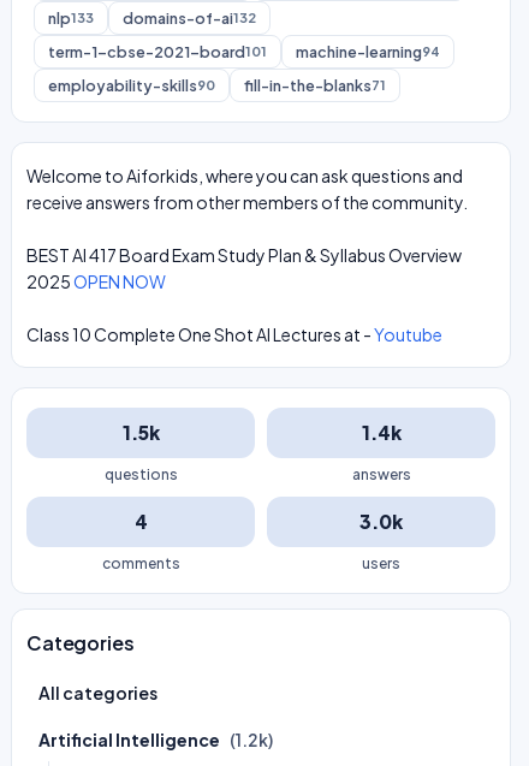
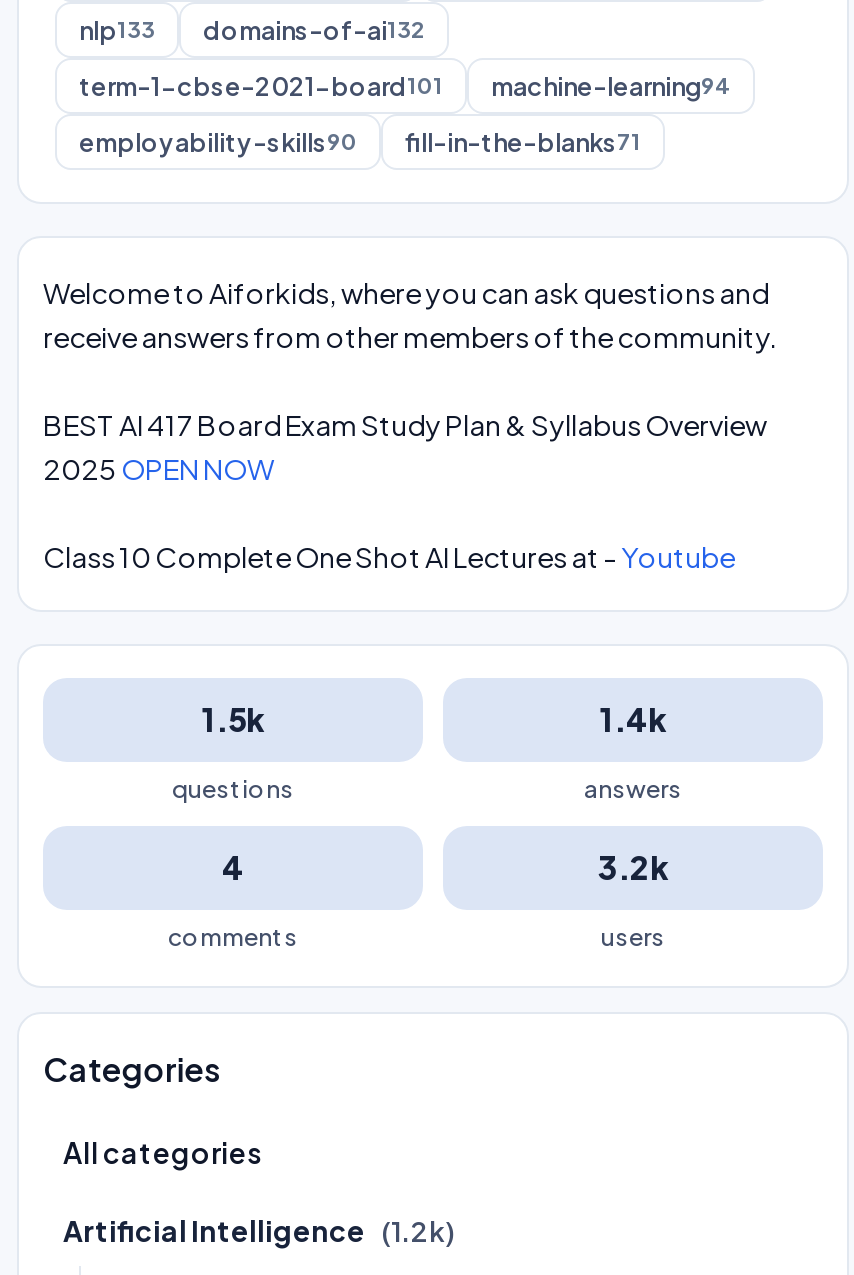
- 3.0k
+ 3.2k
